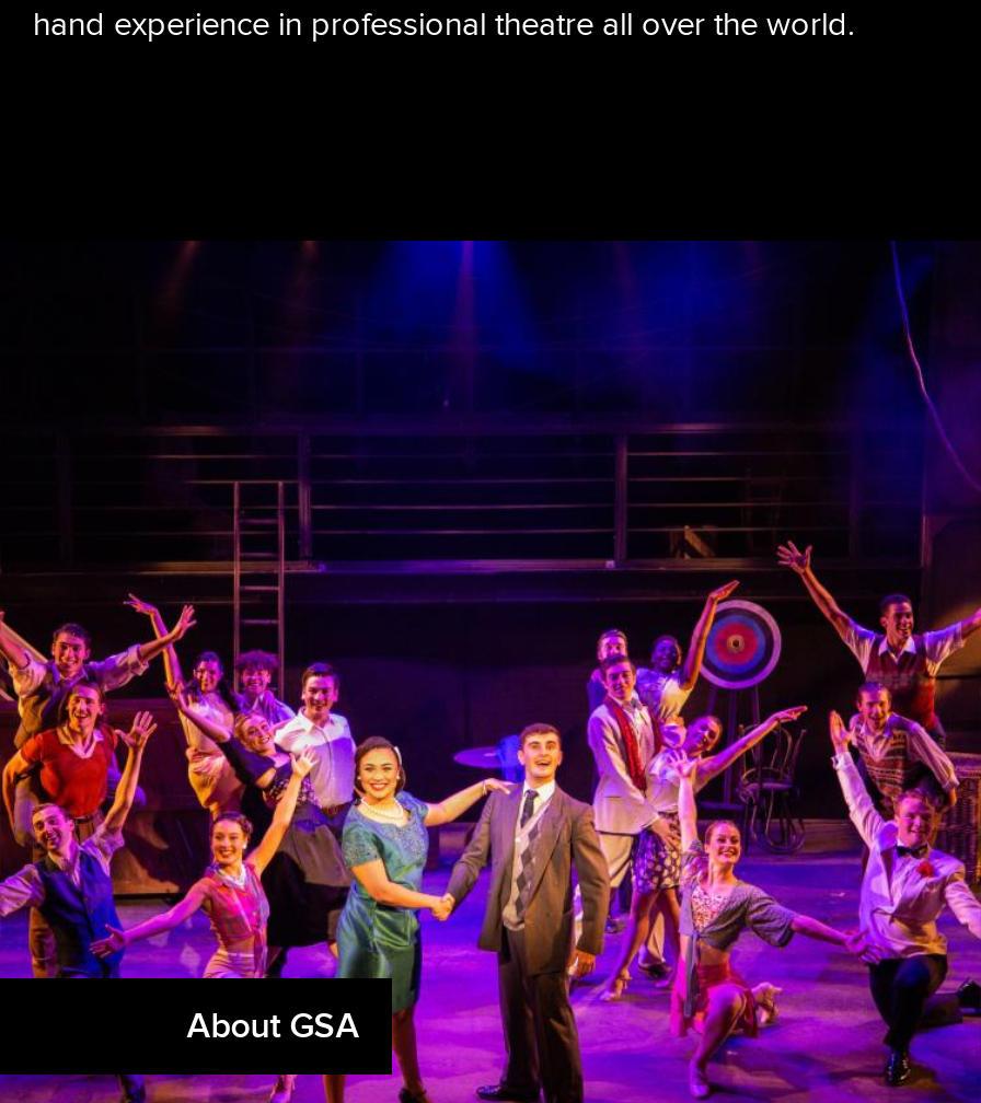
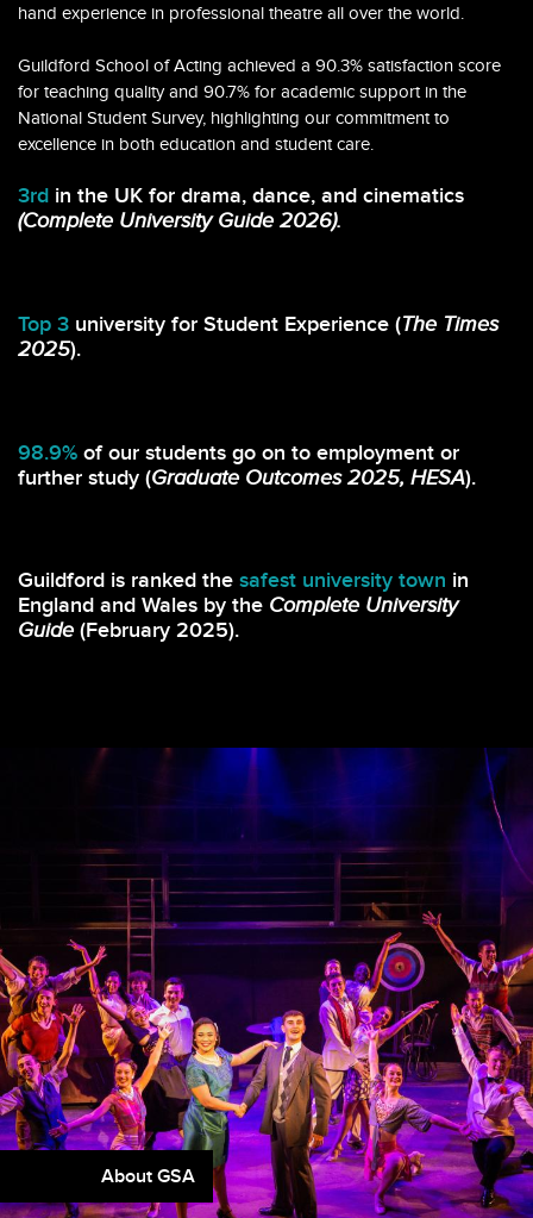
+ Guildford School of Acting achieved a 90.3% satisfaction score
+ for teaching quality and 90.7% for academic support in the
+ National Student Survey, highlighting our commitment to
+ excellence in both education and student care.
+ 3rd in the UK for drama, dance, and cinematics
+ (Complete University Guide 2026).

+ Top 3 university for Student Experience (The Times
+ 2025).

+ 98.9% of our students go on to employment or
+ further study (Graduate Outcomes 2025, HESA).

+ Guildford is ranked the safest university town in
+ England and Wales by the Complete University
+ Guide (February 2025).
